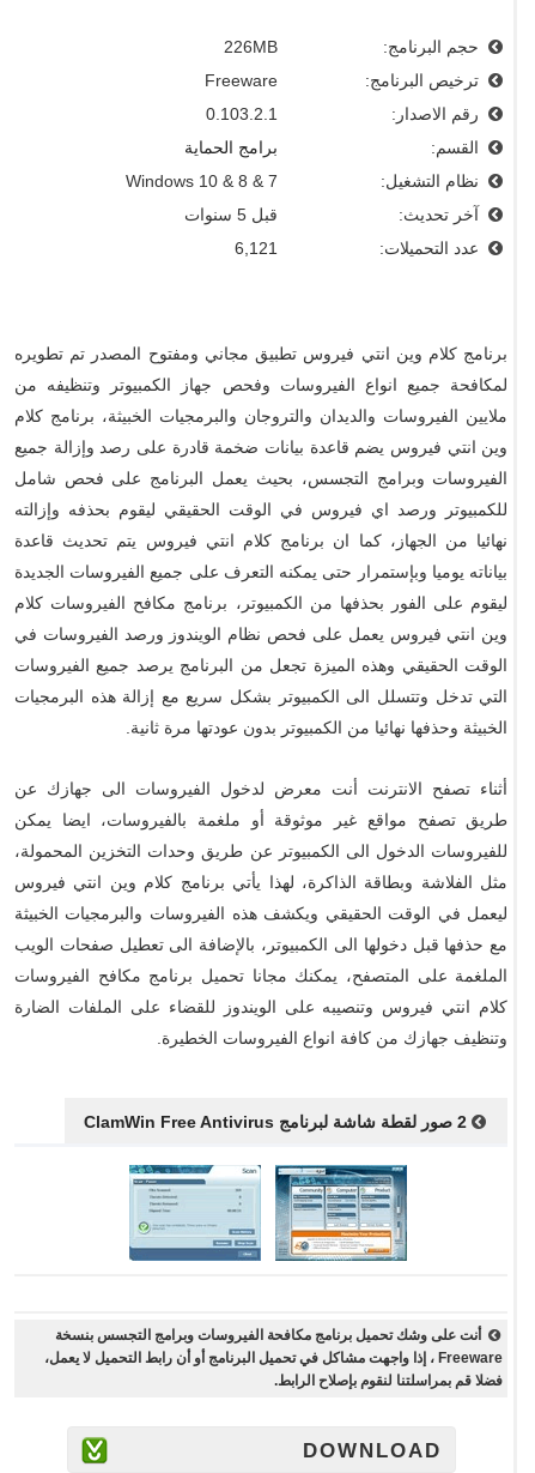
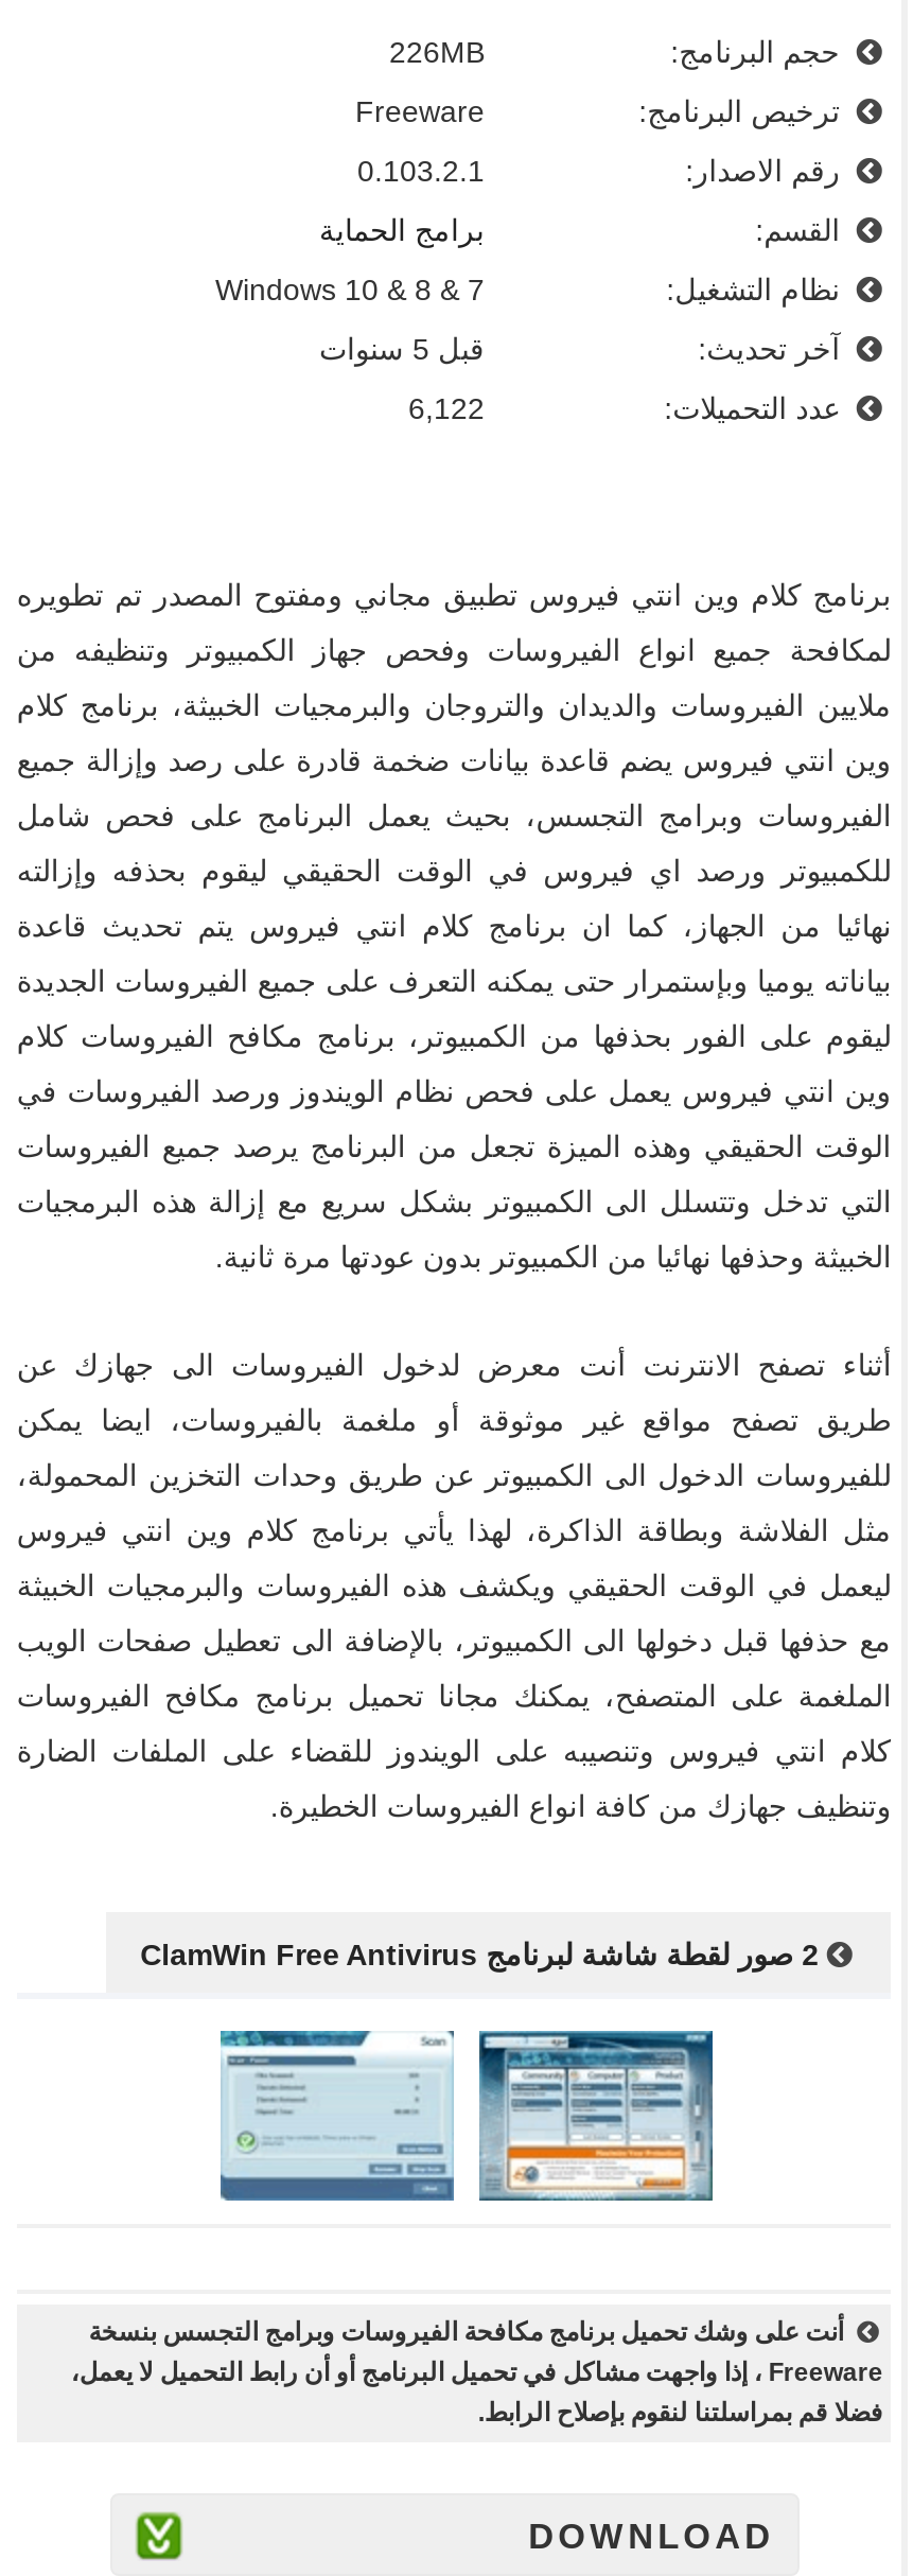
- 6,121
+ 6,122
